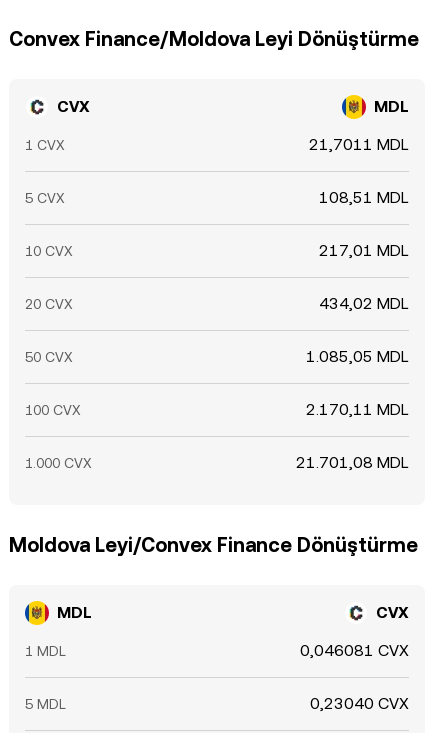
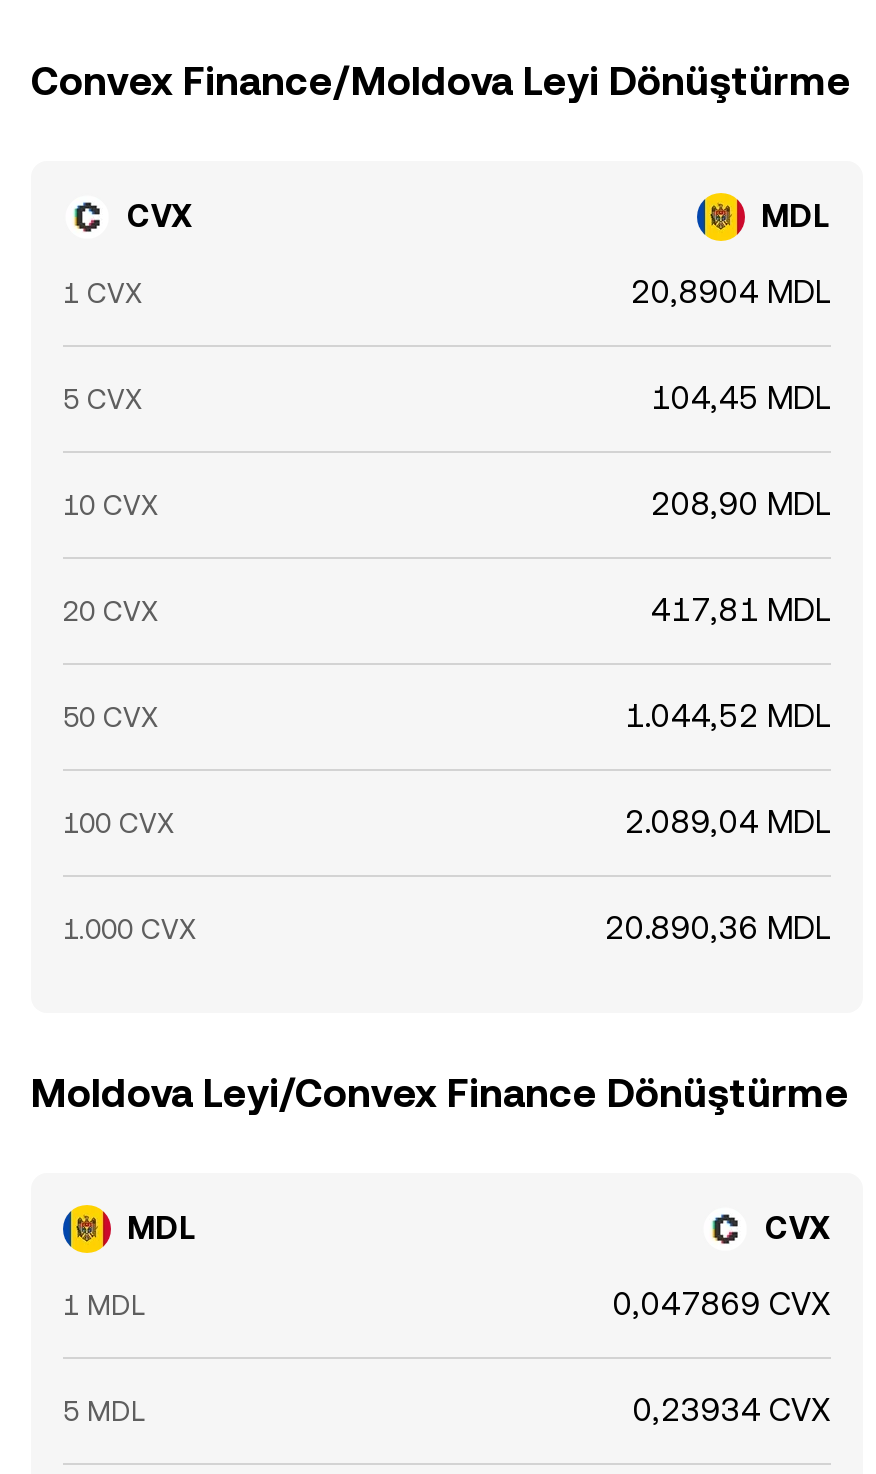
- 21,7011 MDL
+ 20,8904 MDL

- 108,51 MDL
+ 104,45 MDL

- 217,01 MDL
+ 208,90 MDL

- 434,02 MDL
+ 417,81 MDL

- 1.085,05 MDL
+ 1.044,52 MDL

- 2.170,11 MDL
+ 2.089,04 MDL

- 21.701,08 MDL
+ 20.890,36 MDL

- 0,046081 CVX
+ 0,047869 CVX

- 0,23040 CVX
+ 0,23934 CVX
